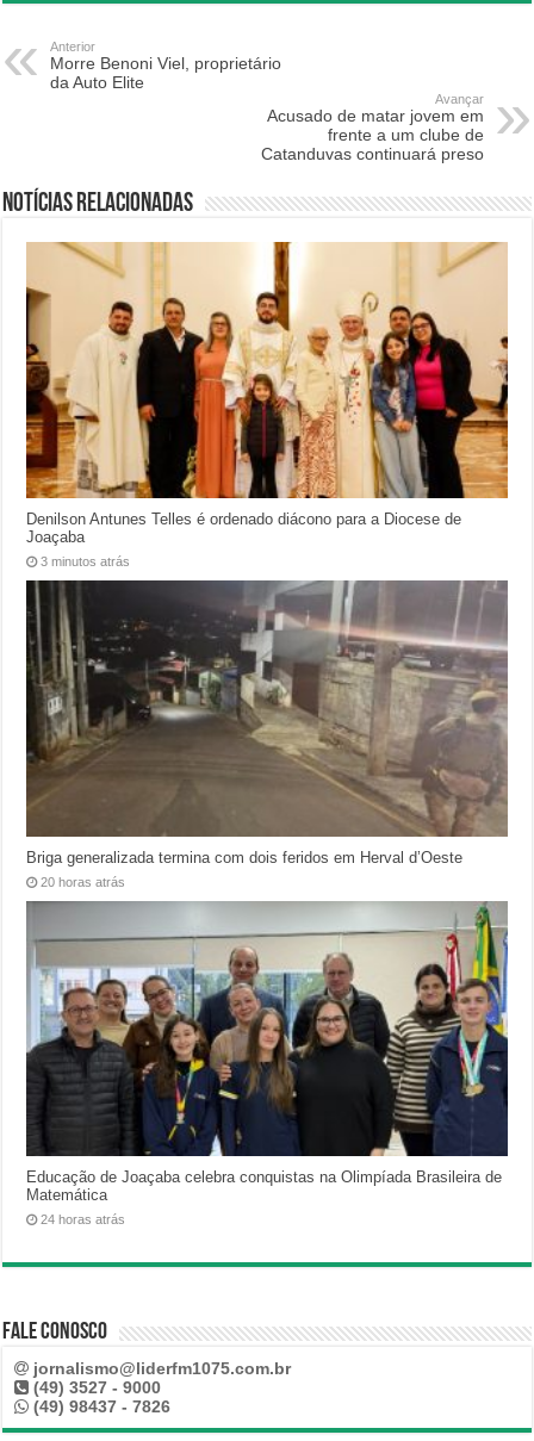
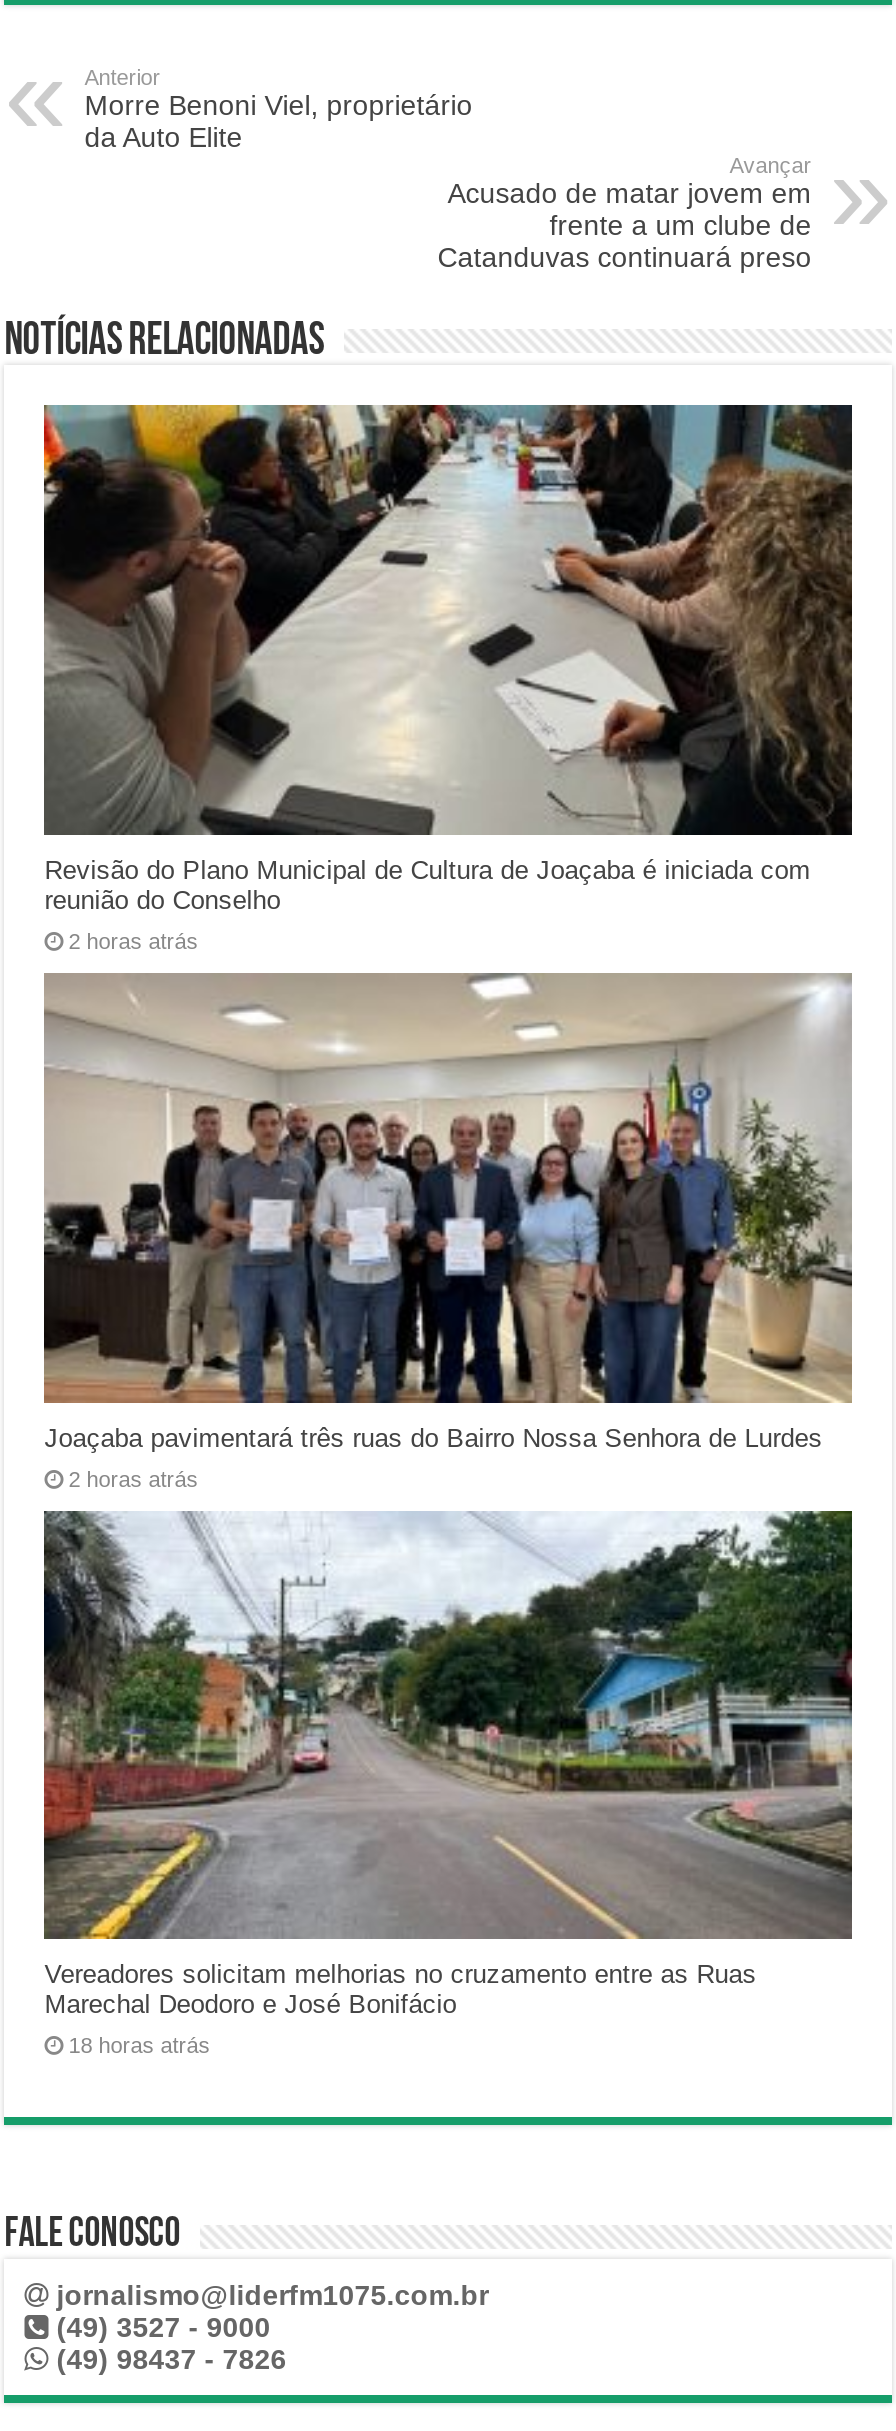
- [image]
- Denilson Antunes Telles é ordenado diácono para a Diocese de
- Joaçaba
+ [image]
+ Revisão do Plano Municipal de Cultura de Joaçaba é iniciada com
+ reunião do Conselho

- 3 minutos atrás
+ 2 horas atrás

- [image]
- Briga generalizada termina com dois feridos em Herval d’Oeste
+ [image]
+ Joaçaba pavimentará três ruas do Bairro Nossa Senhora de Lurdes

- 20 horas atrás
+ 2 horas atrás

- [image]
- Educação de Joaçaba celebra conquistas na Olimpíada Brasileira de
- Matemática
+ [image]
+ Vereadores solicitam melhorias no cruzamento entre as Ruas
+ Marechal Deodoro e José Bonifácio

- 24 horas atrás
+ 18 horas atrás
